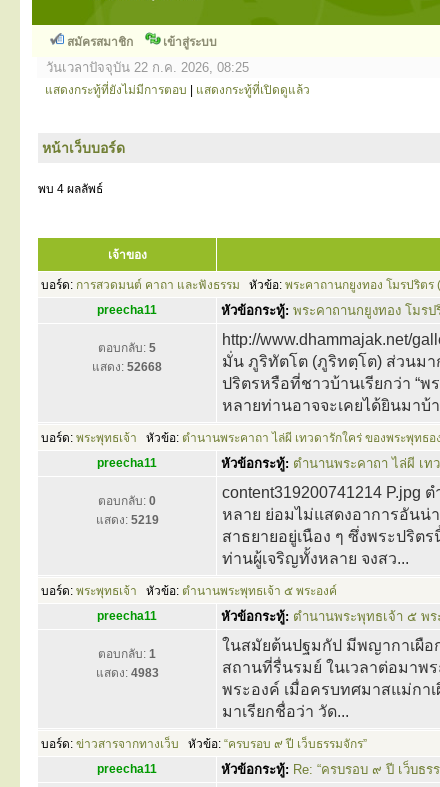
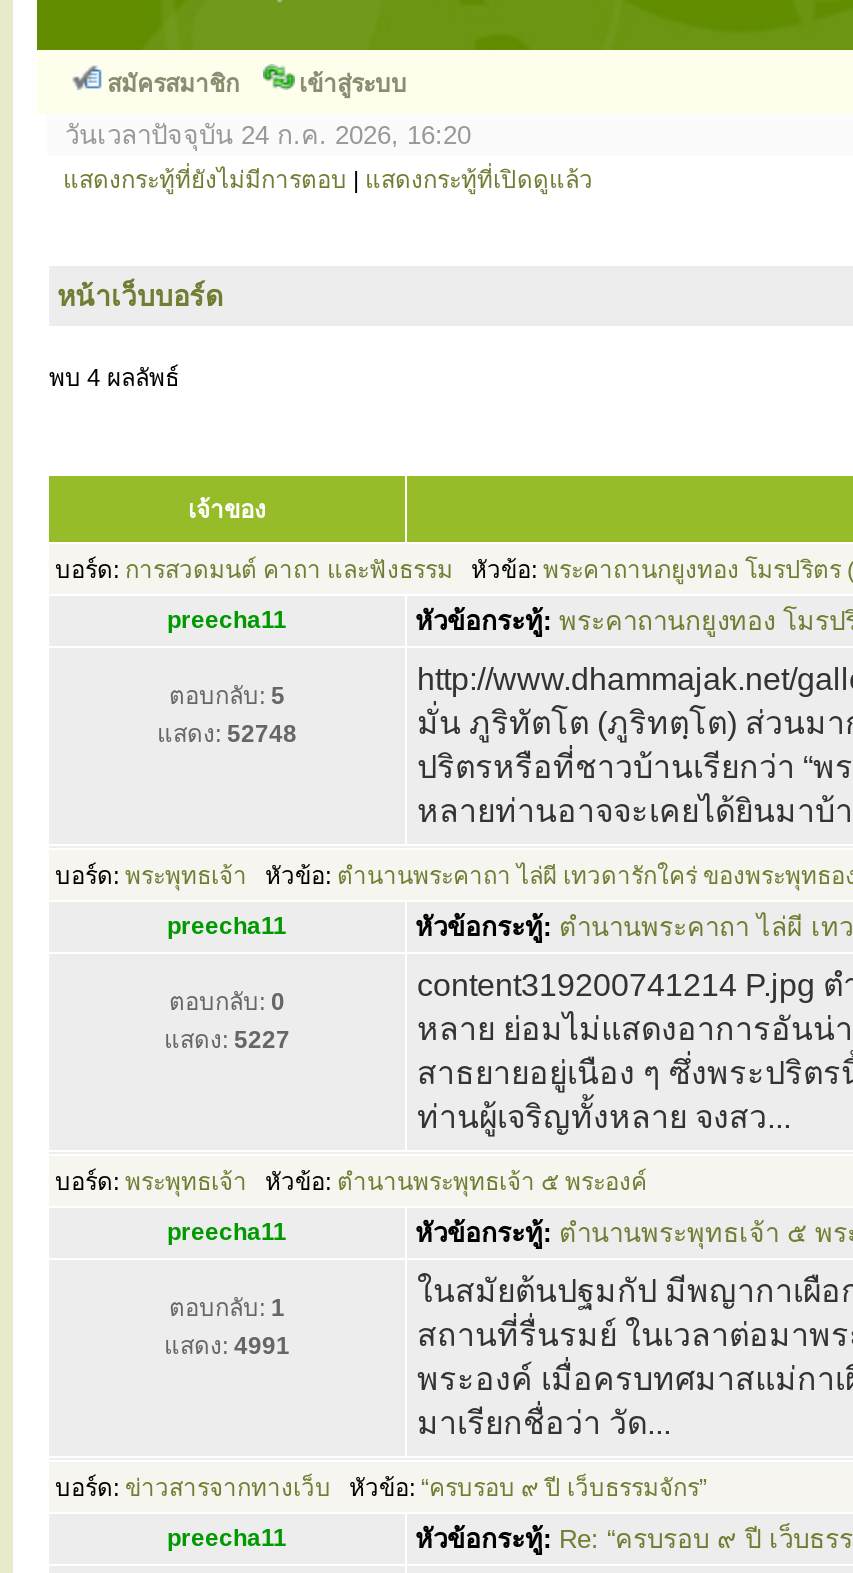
- วันเวลาปัจจุบัน 22 ก.ค. 2026, 08:25
+ วันเวลาปัจจุบัน 24 ก.ค. 2026, 16:20

- แสดง: 52668
+ แสดง: 52748

- แสดง: 5219
+ แสดง: 5227

- แสดง: 4983
+ แสดง: 4991
